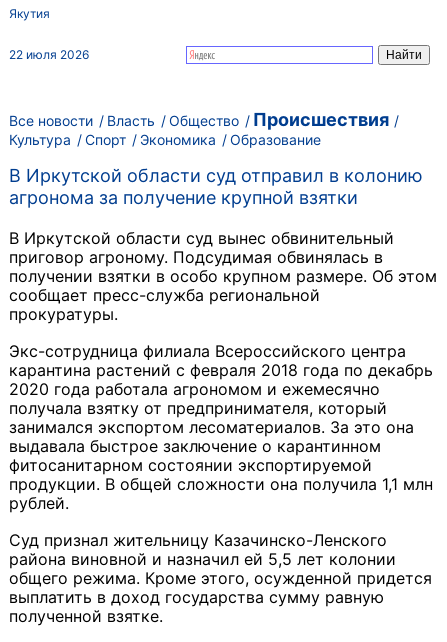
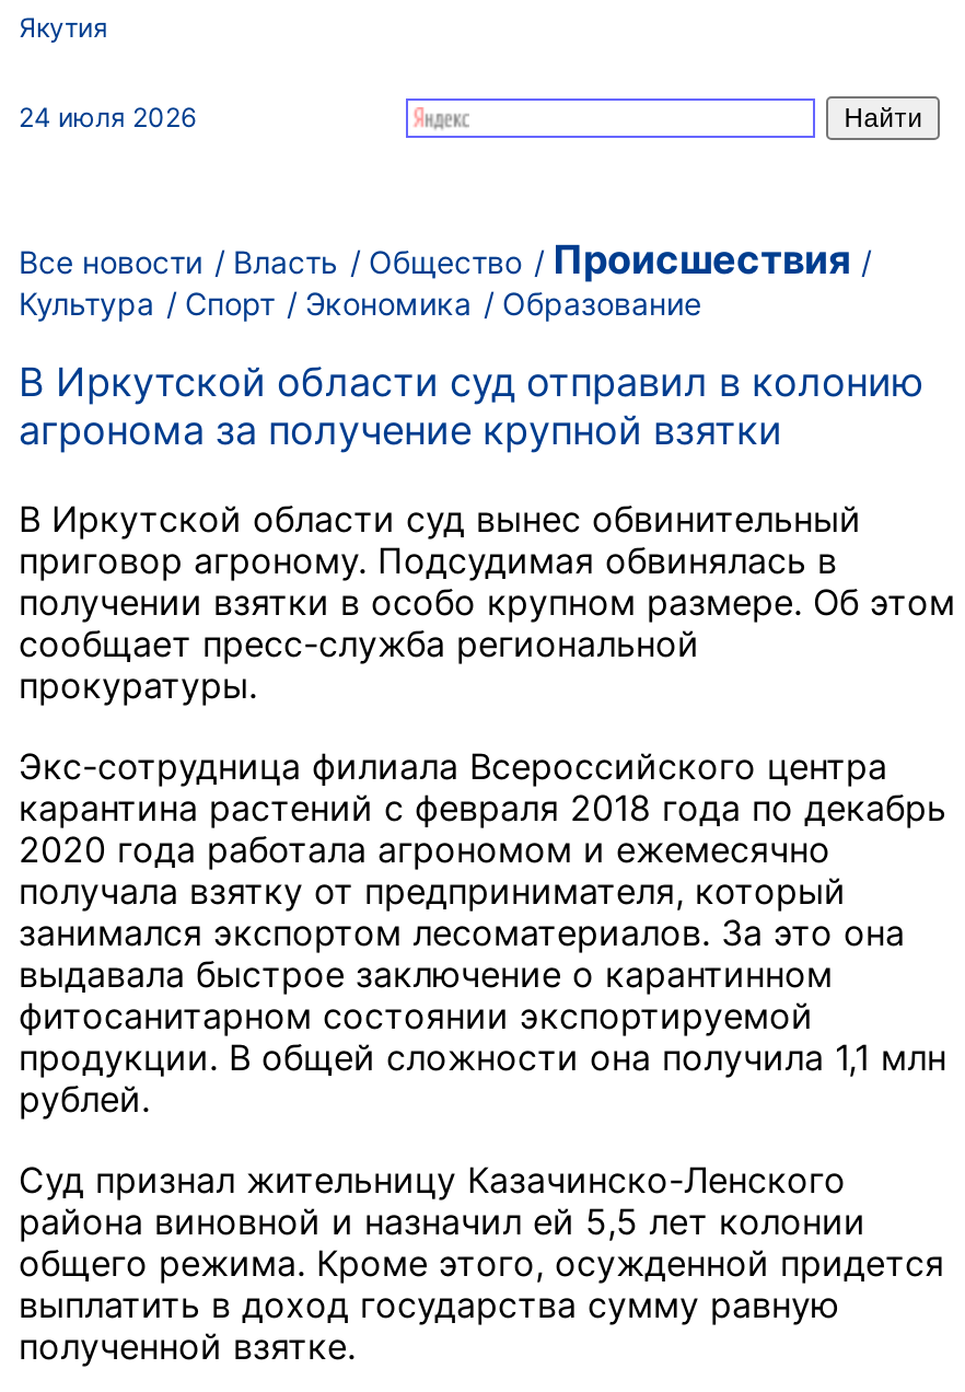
- 22 июля 2026
+ 24 июля 2026
